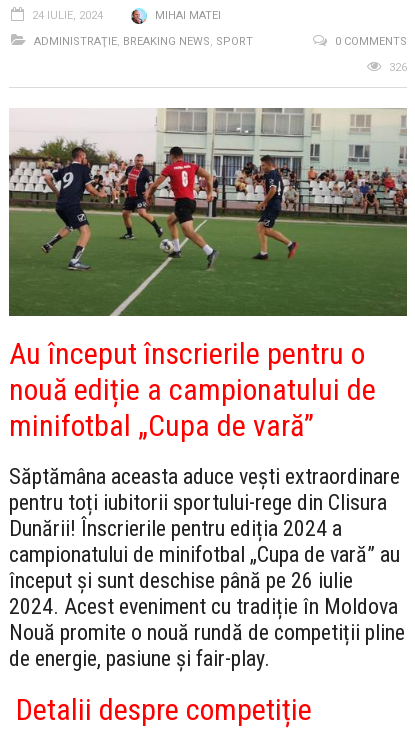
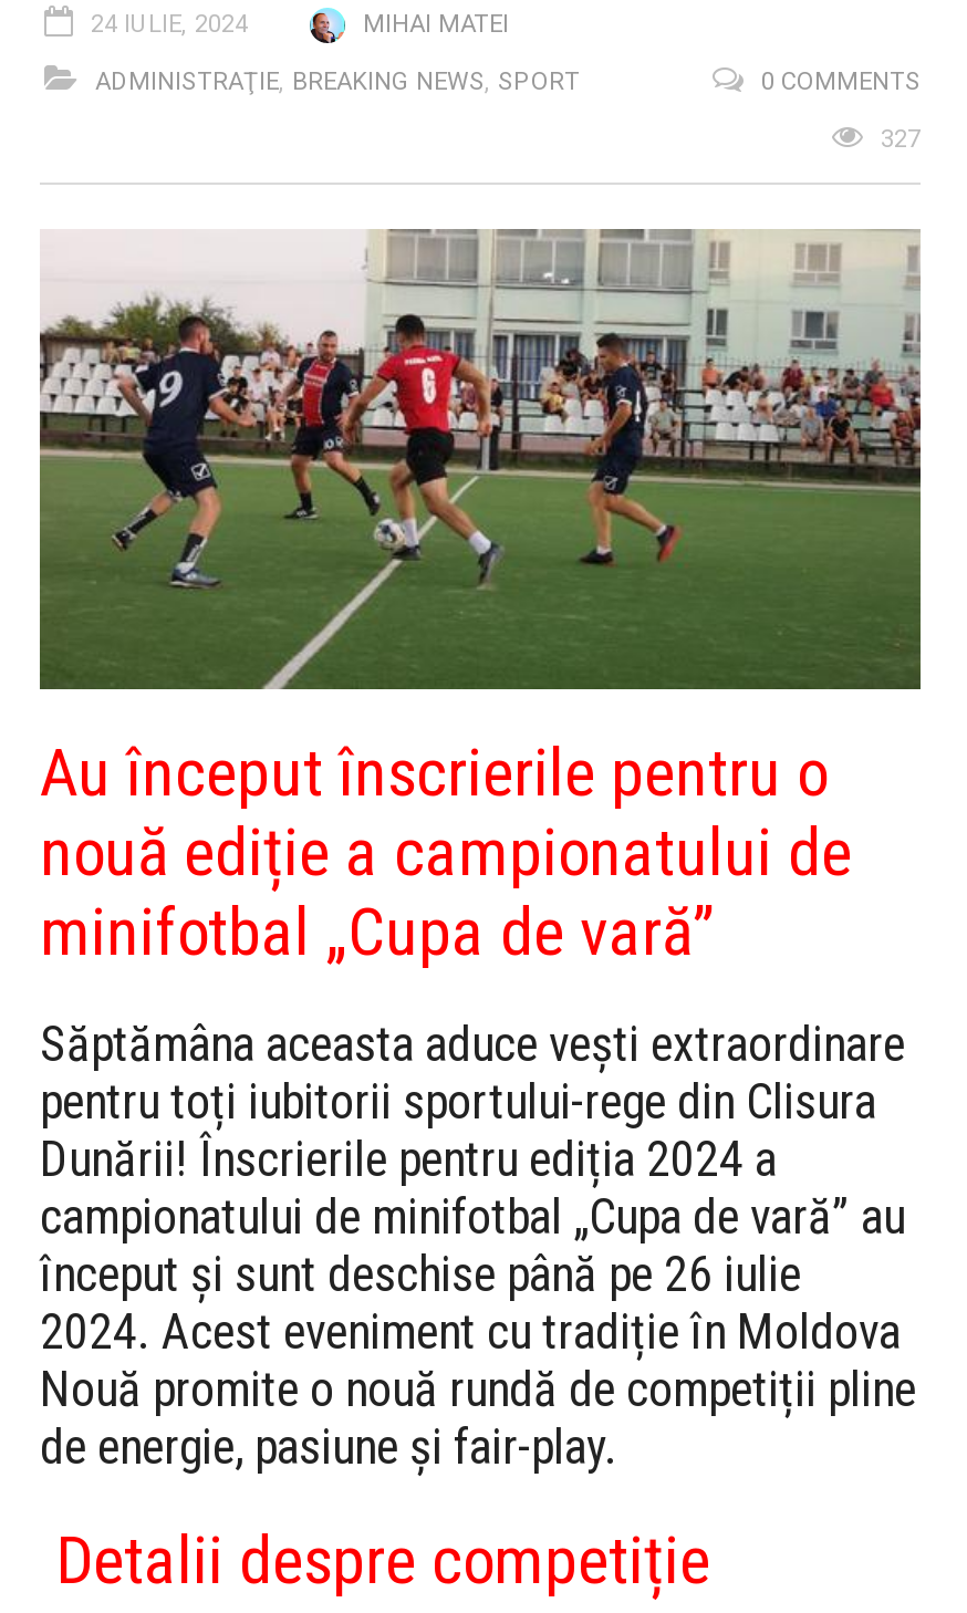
- 326
+ 327
